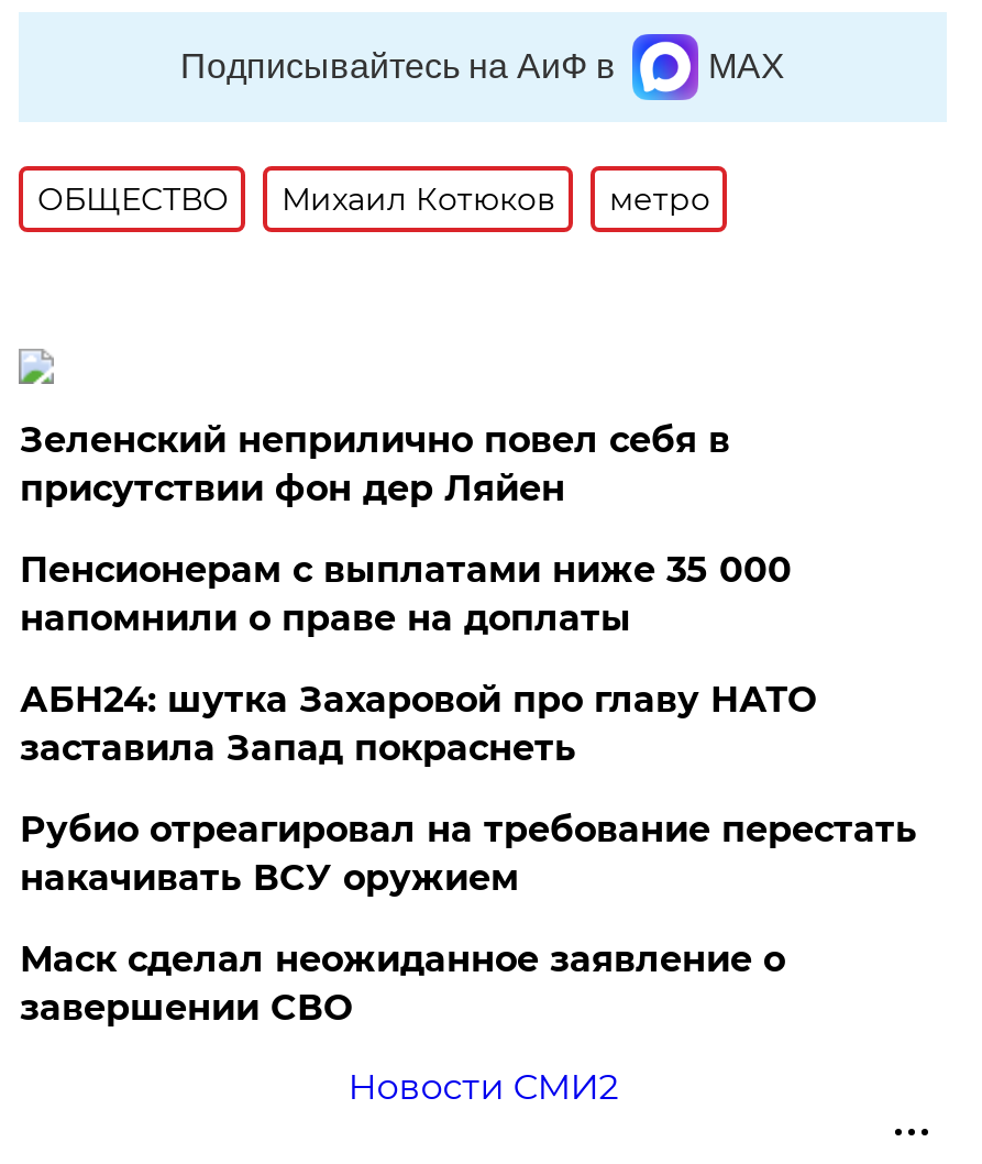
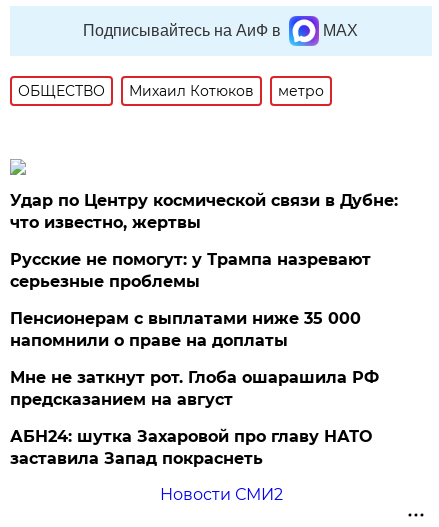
- Зеленский неприлично повел cебя в
- присутствии фон дер Ляйен
+ Удар по Центру космической связи в Дубне:
+ что известно, жертвы
+ Русские не помогут: у Трампа назревают
+ серьезные проблемы

moved down: Пенсионерам с выплатами ниже 35 000 | напомнили о праве на доплаты

+ Мне не заткнут рот. Глоба ошарашила РФ
+ предсказанием на август

moved down: АБН24: шутка Захаровой про главу НАТО | заставила Запад покраснеть

- Рубио отреагировал на требование перестать
- накачивать ВСУ оружием
- Маск сделал неожиданное заявление о
- завершении СВО
